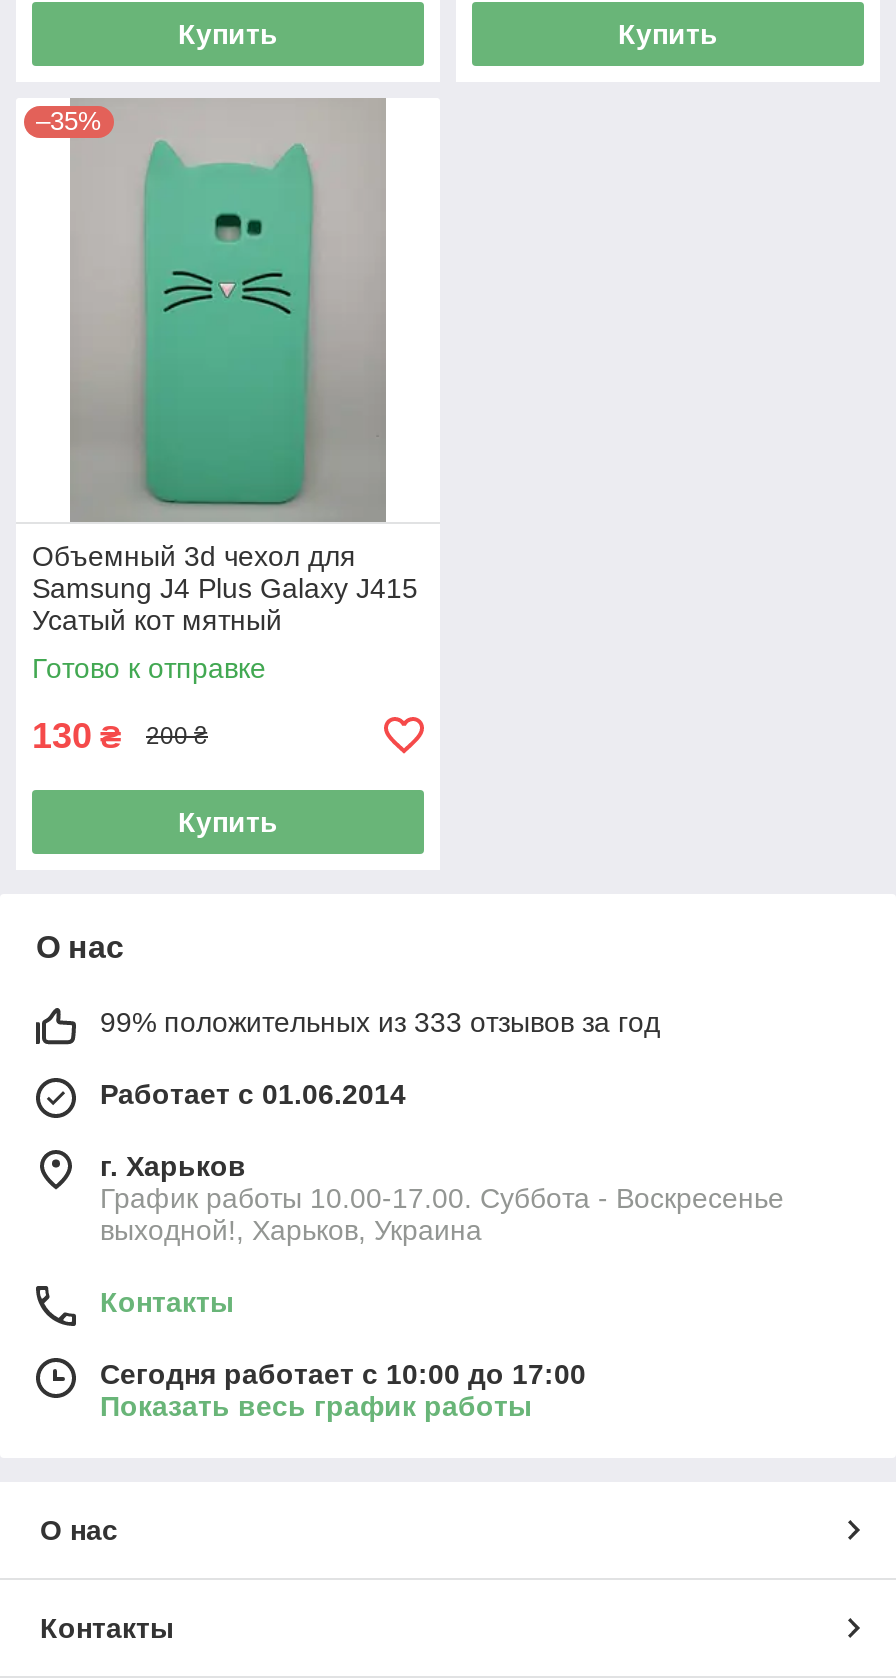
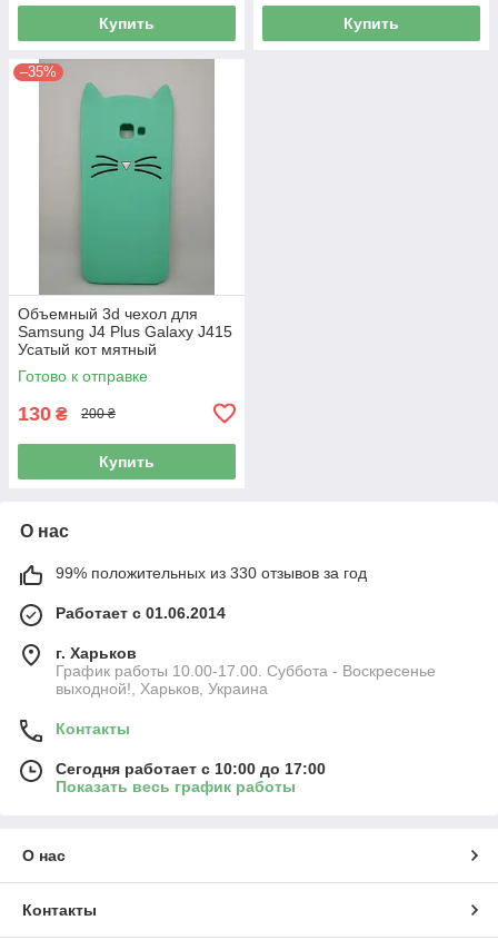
- 99% положительных из 333 отзывов за год
+ 99% положительных из 330 отзывов за год
